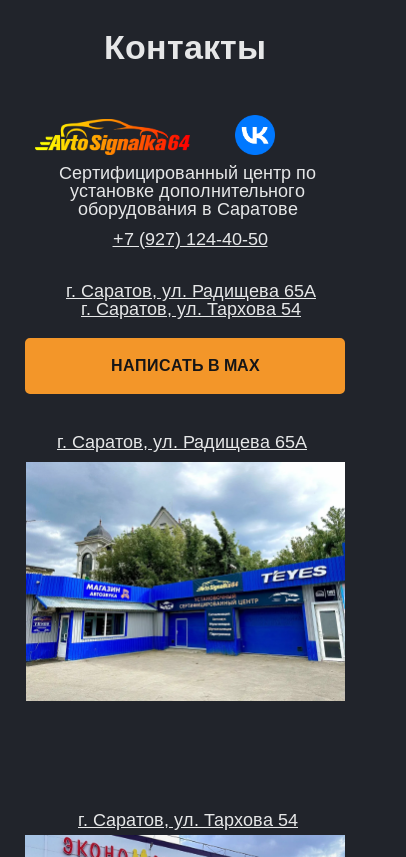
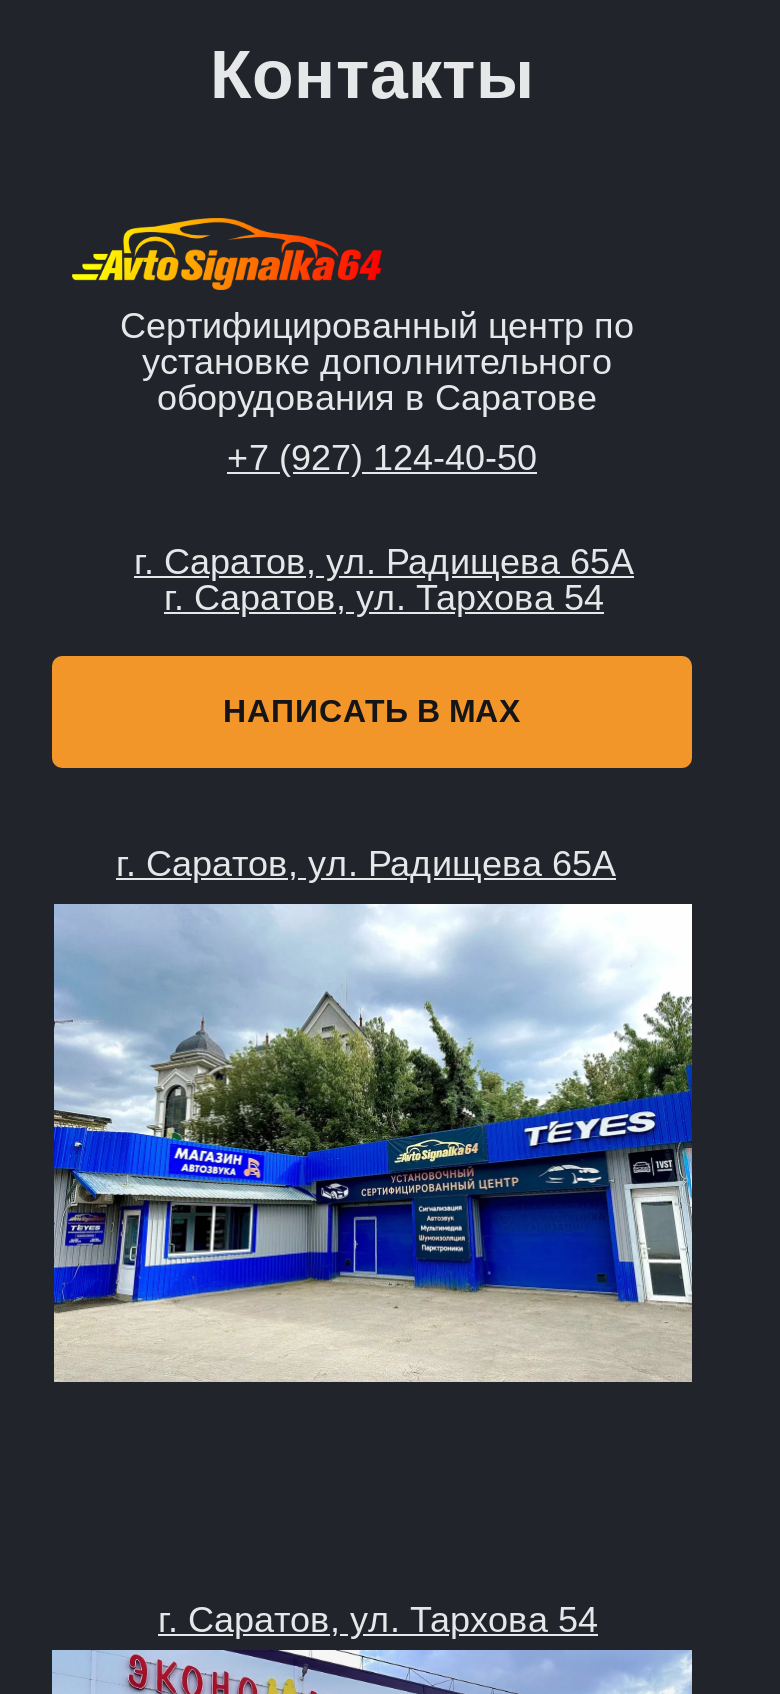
- [image]
